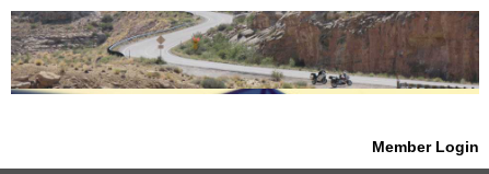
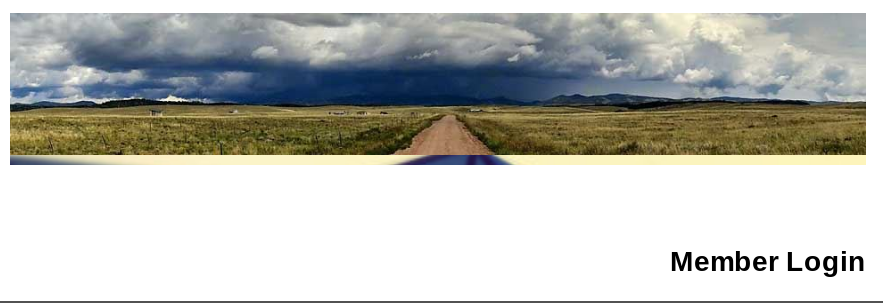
- [image]
+ [image]
